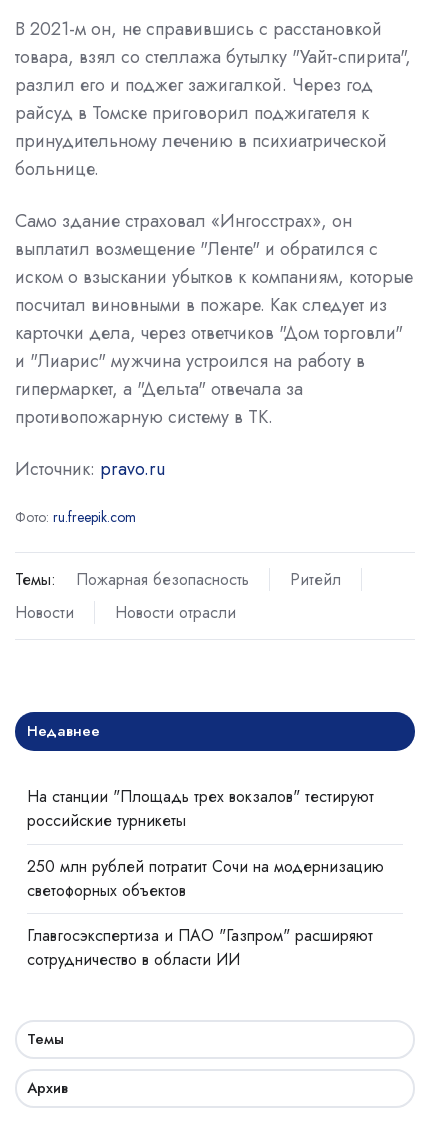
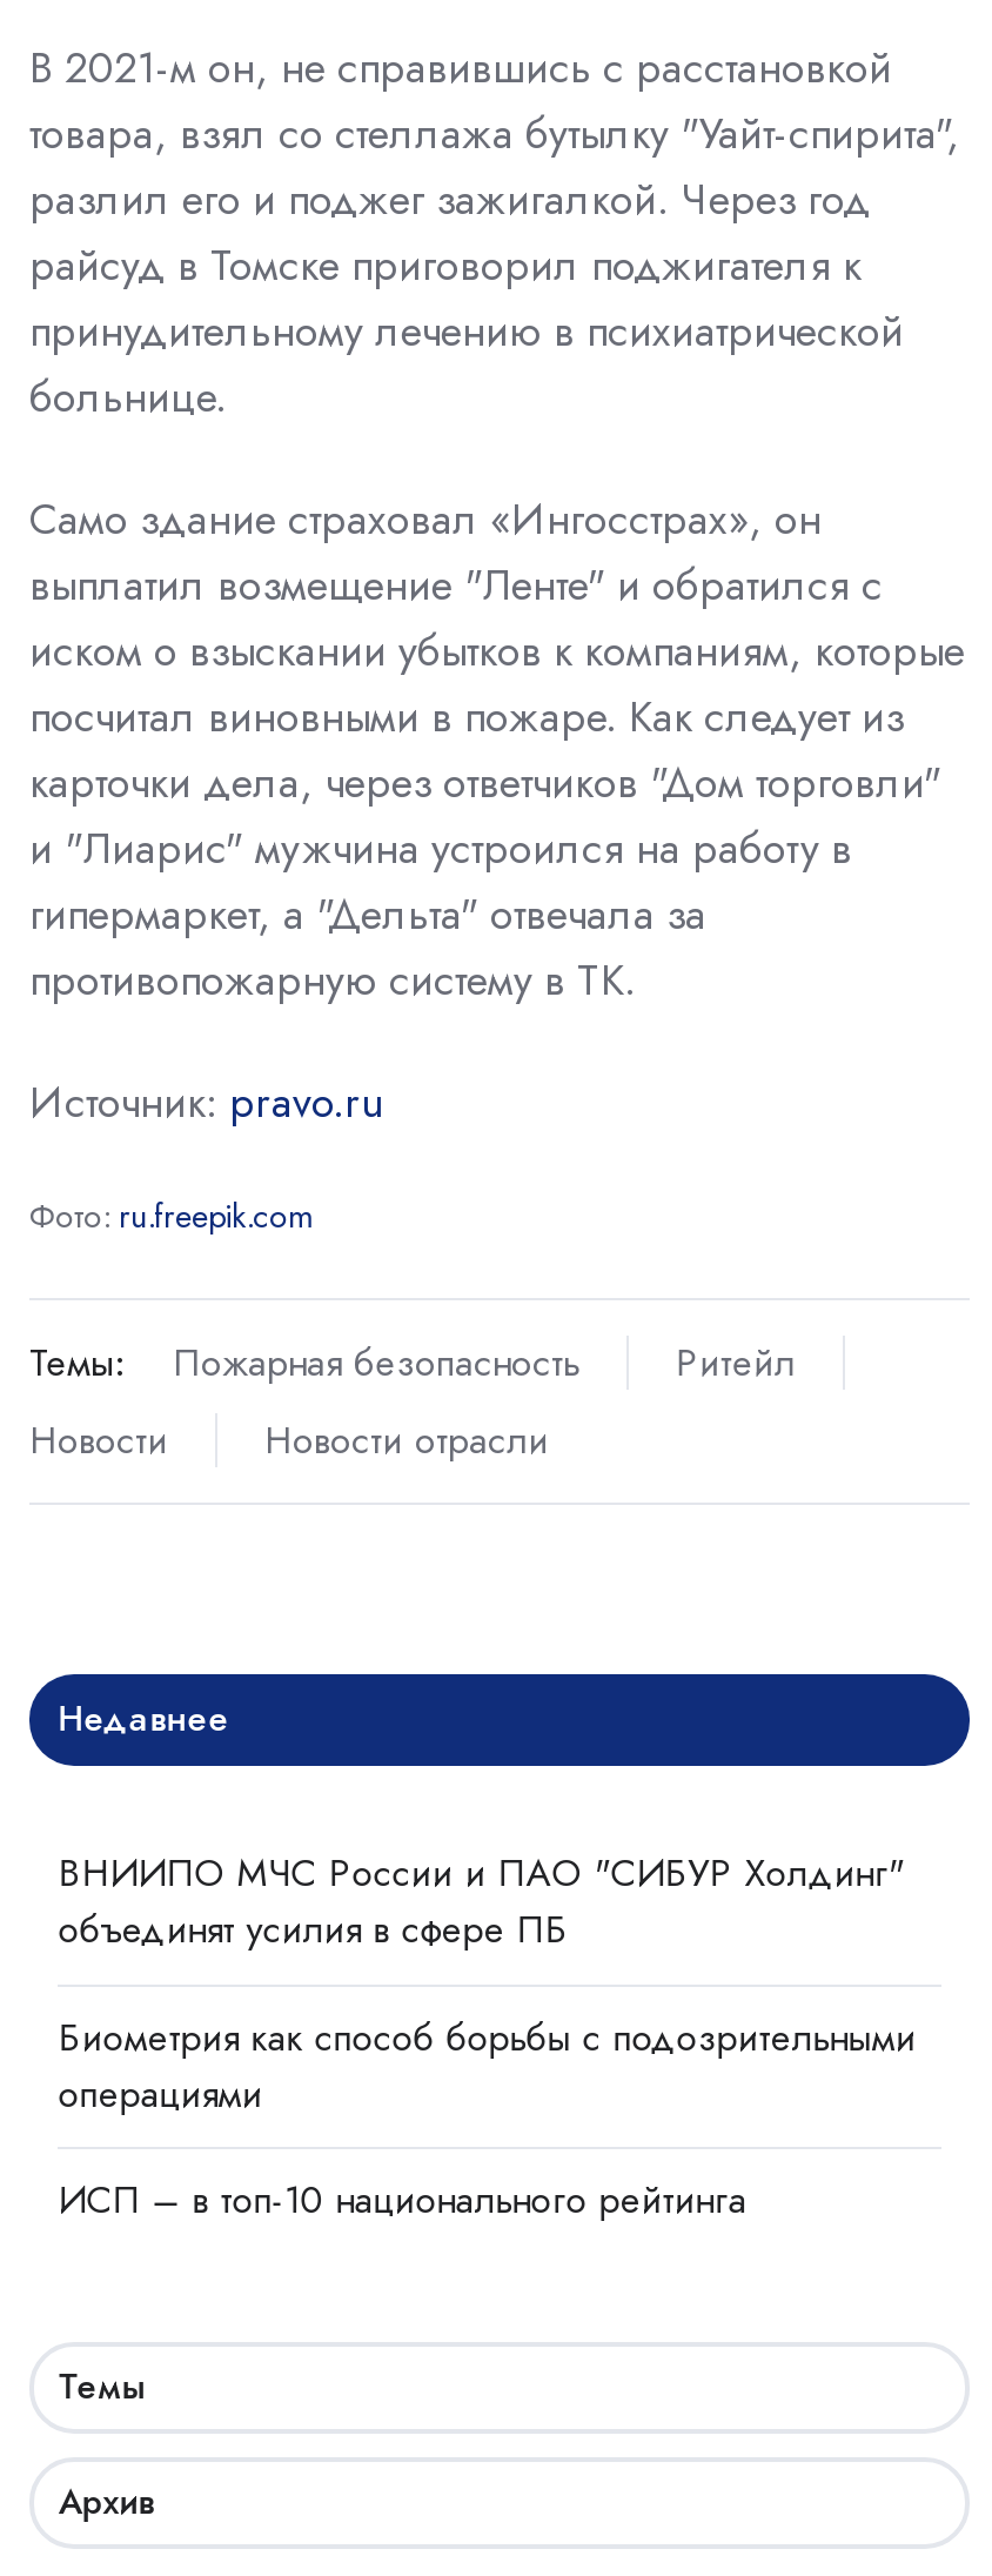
- На станции "Площадь трех вокзалов" тестируют
- российские турникеты
+ ВНИИПО МЧС России и ПАО "СИБУР Холдинг"
+ объединят усилия в сфере ПБ

- 250 млн рублей потратит Сочи на модернизацию
- светофорных объектов
+ Биометрия как способ борьбы с подозрительными
+ операциями

- Главгосэкспертиза и ПАО "Газпром" расширяют
- сотрудничество в области ИИ
+ ИСП – в топ-10 национального рейтинга
